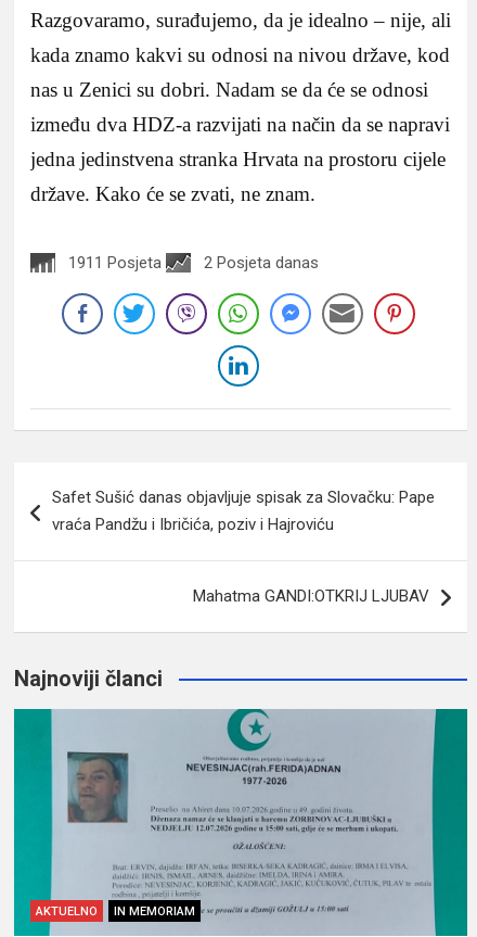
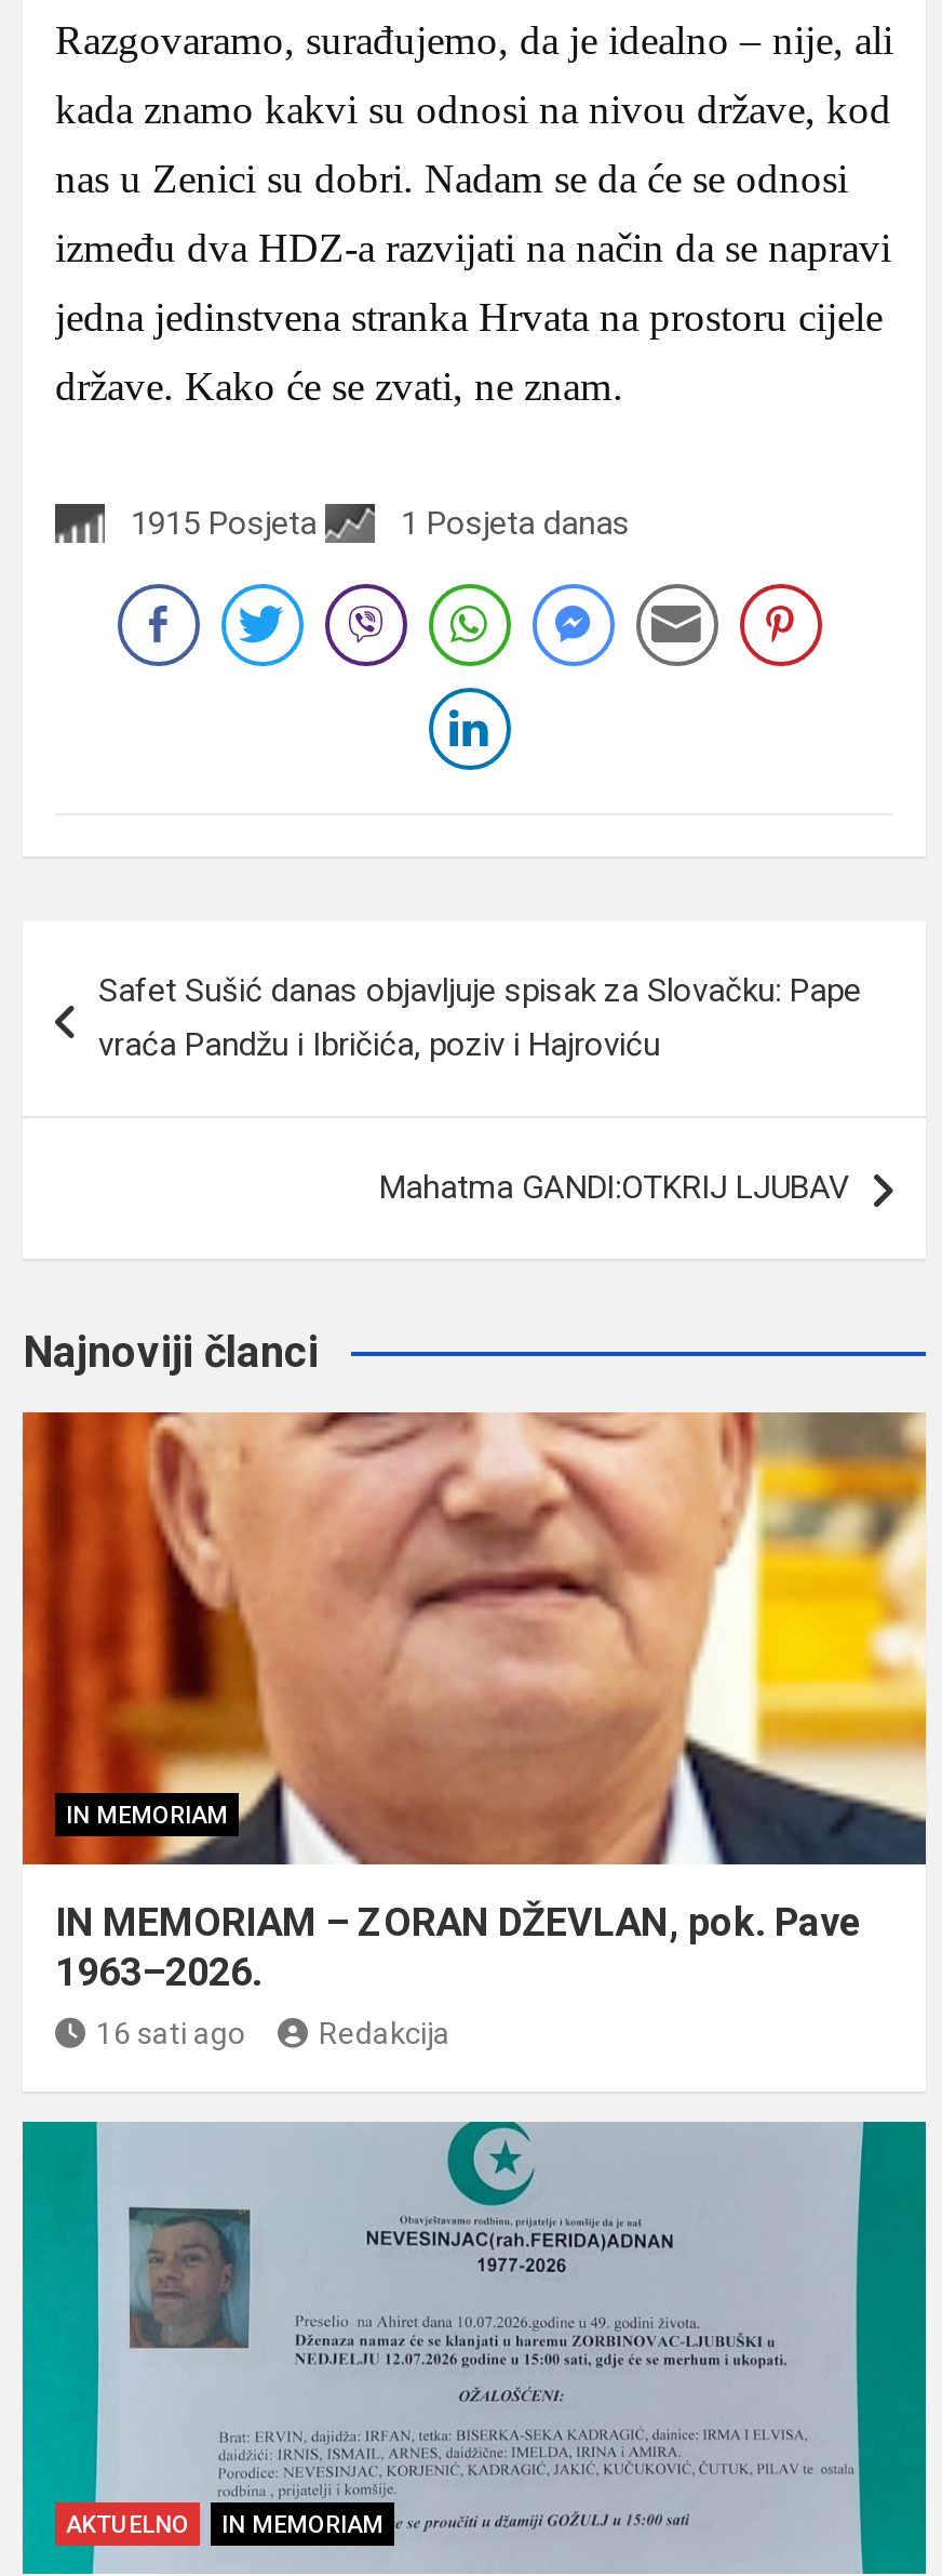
- 1911 Posjeta
+ 1915 Posjeta

- 2 Posjeta danas
+ 1 Posjeta danas

+ [image]
+ IN MEMORIAM
+ IN MEMORIAM – ZORAN DŽEVLAN, pok. Pave
+ 1963–2026.
+ 16 sati ago
+ Redakcija
